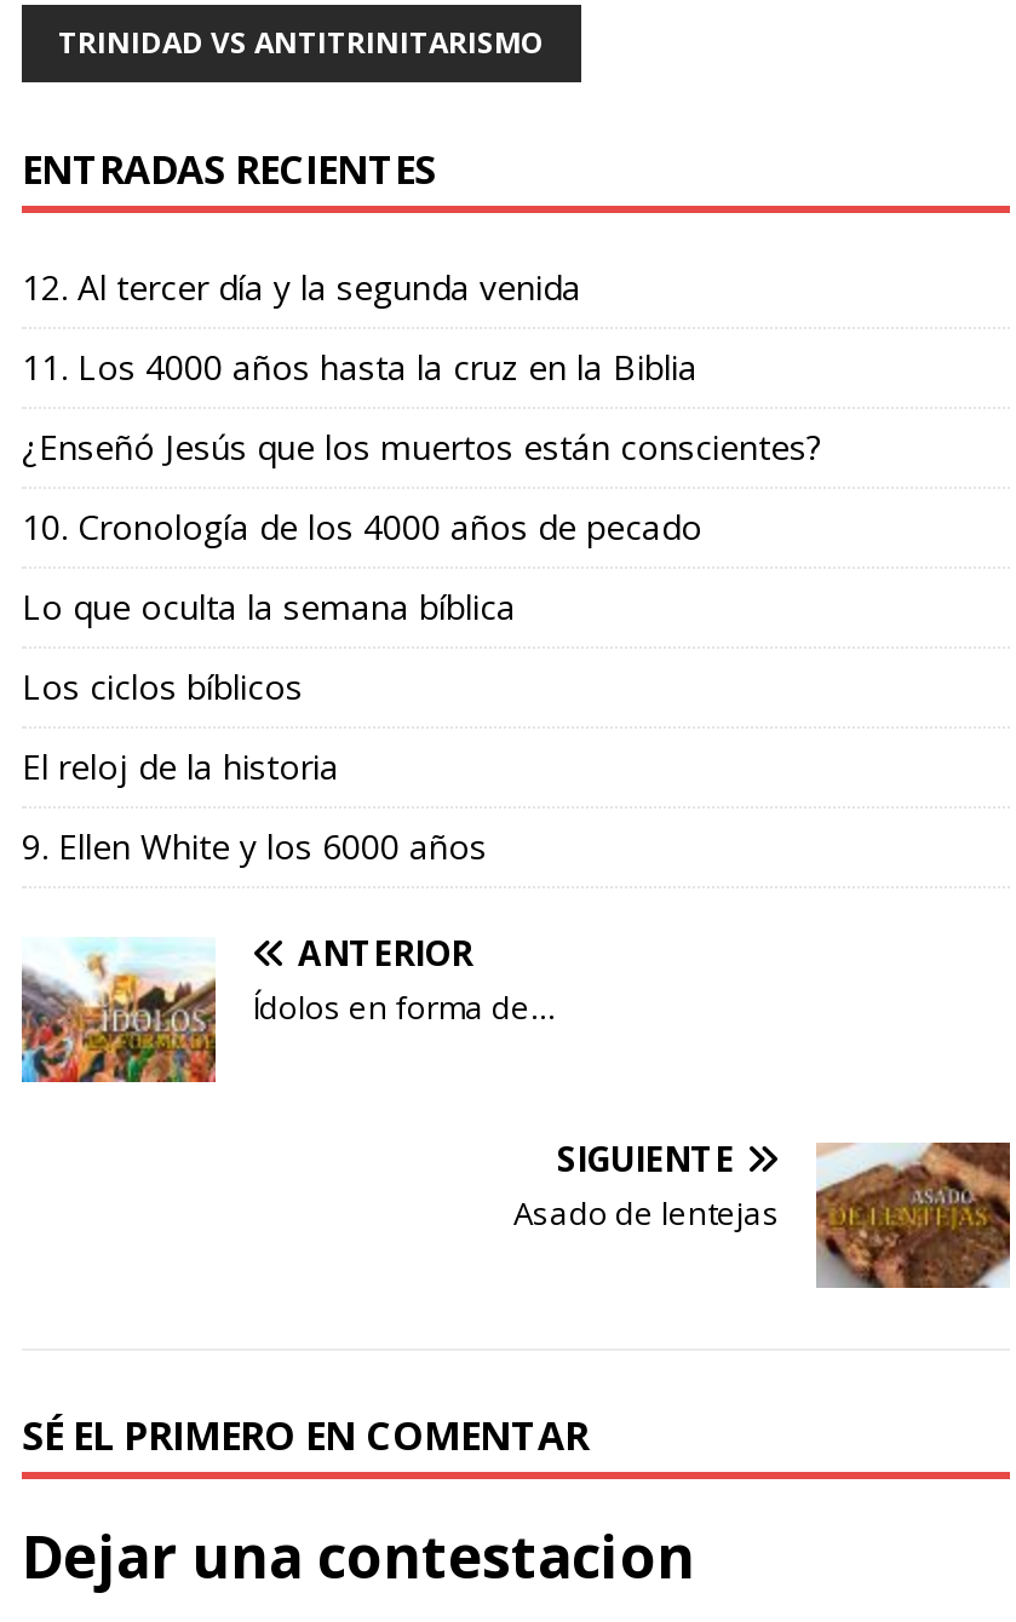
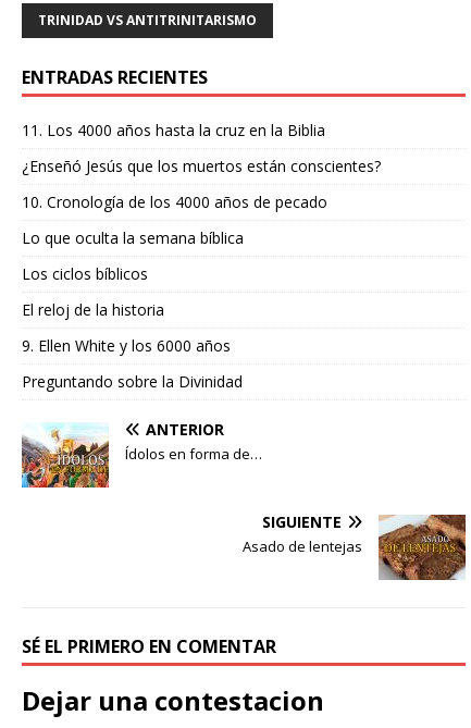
- 12. Al tercer día y la segunda venida

moved up: 11. Los 4000 años hasta la cruz en la Biblia | ¿Enseñó Jesús que los muertos están conscientes? | 10. Cronología de los 4000 años de pecado | Lo que oculta la semana bíblica | Los ciclos bíblicos | El reloj de la historia | 9. Ellen White y los 6000 años

+ Preguntando sobre la Divinidad
